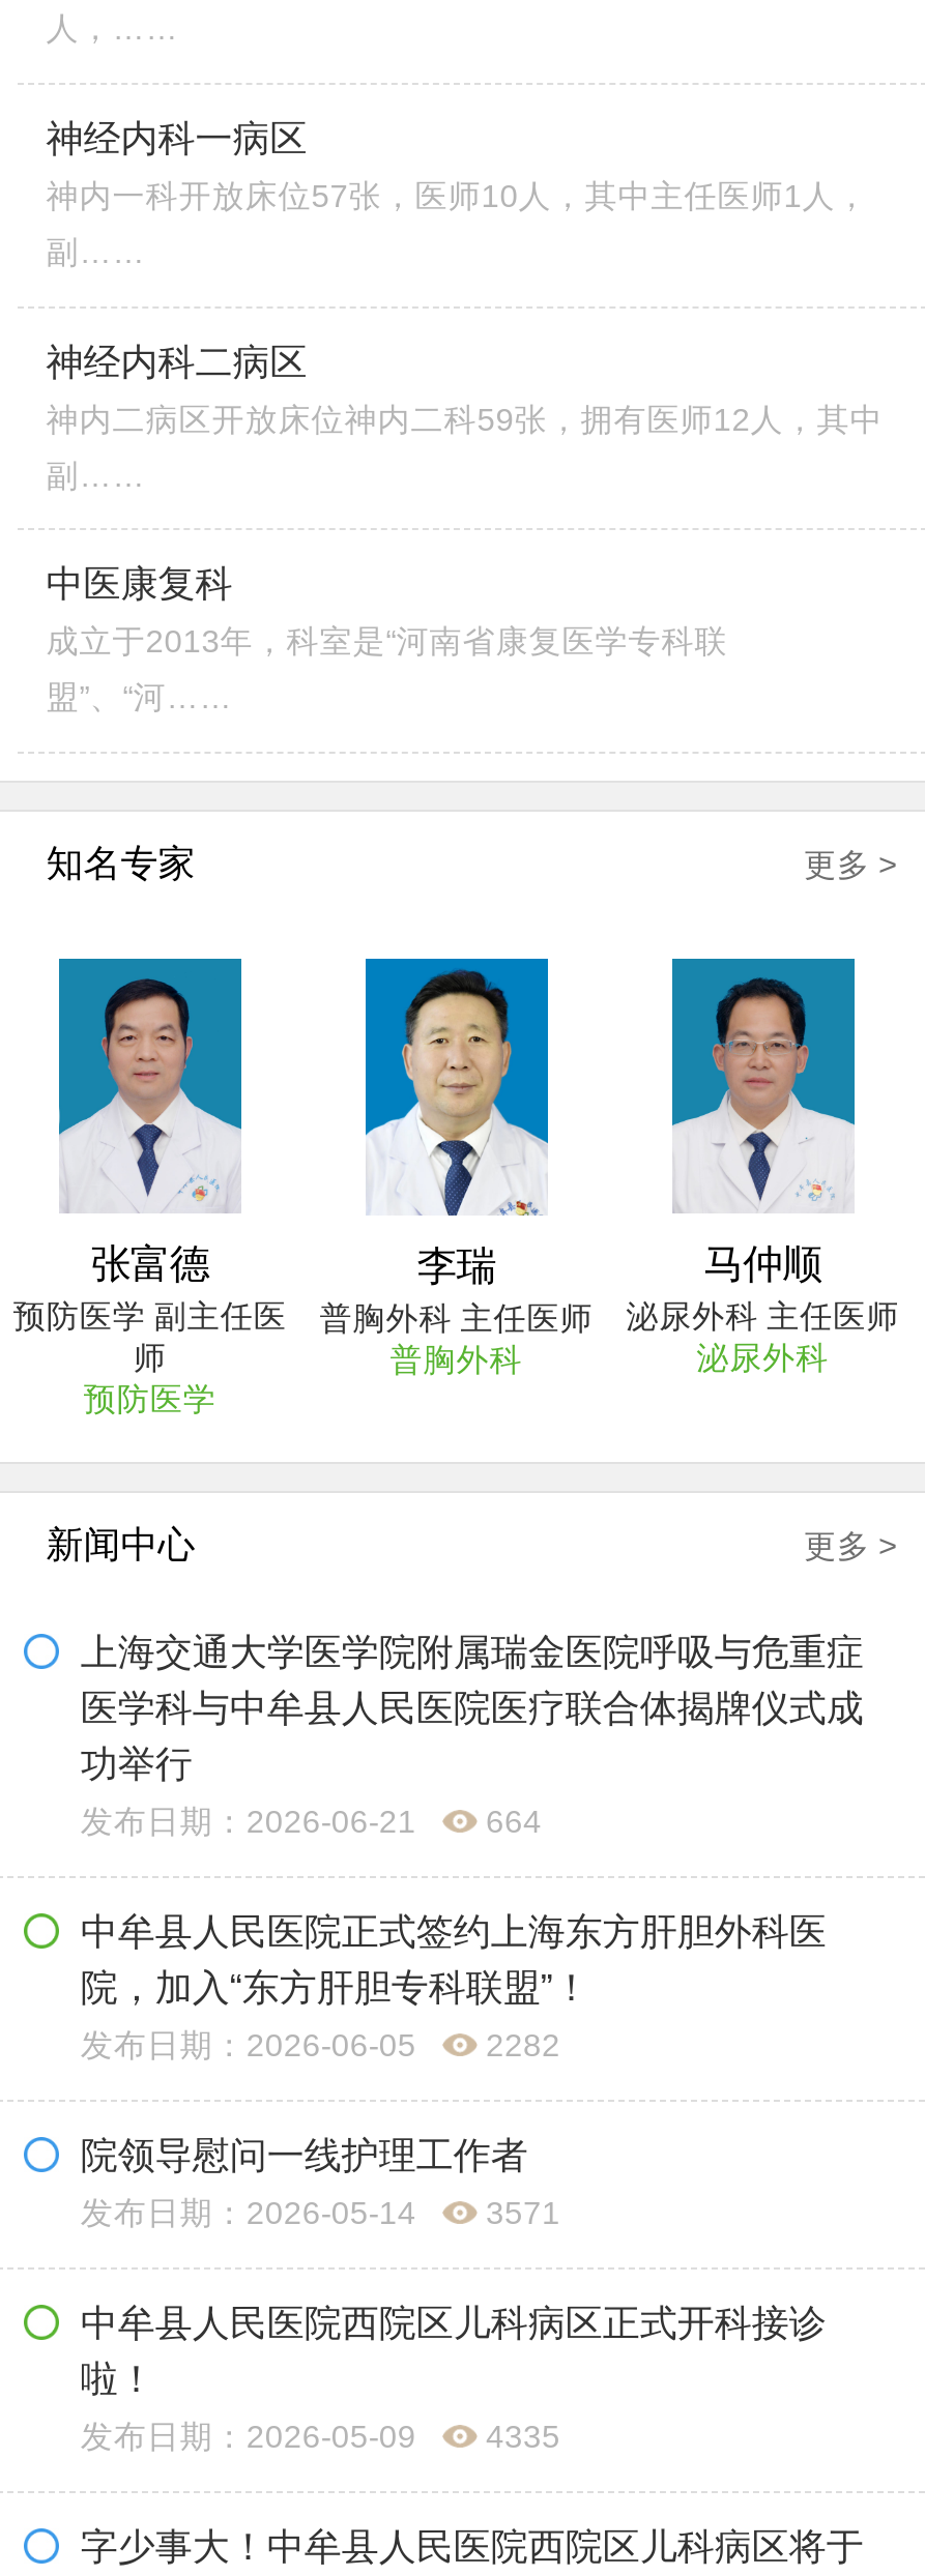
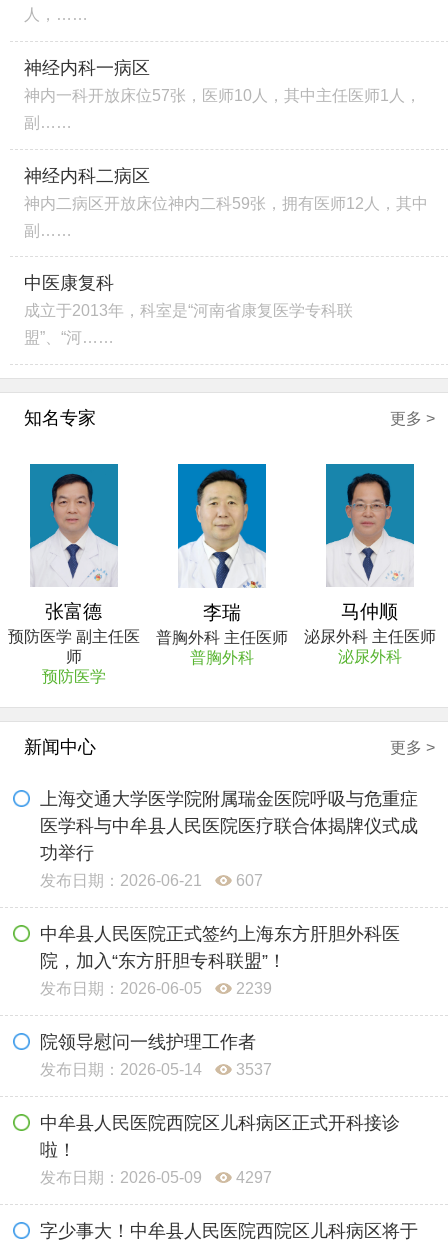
- 发布日期：2026-06-21 664
+ 发布日期：2026-06-21 607

- 发布日期：2026-06-05 2282
+ 发布日期：2026-06-05 2239

- 发布日期：2026-05-14 3571
+ 发布日期：2026-05-14 3537

- 发布日期：2026-05-09 4335
+ 发布日期：2026-05-09 4297
